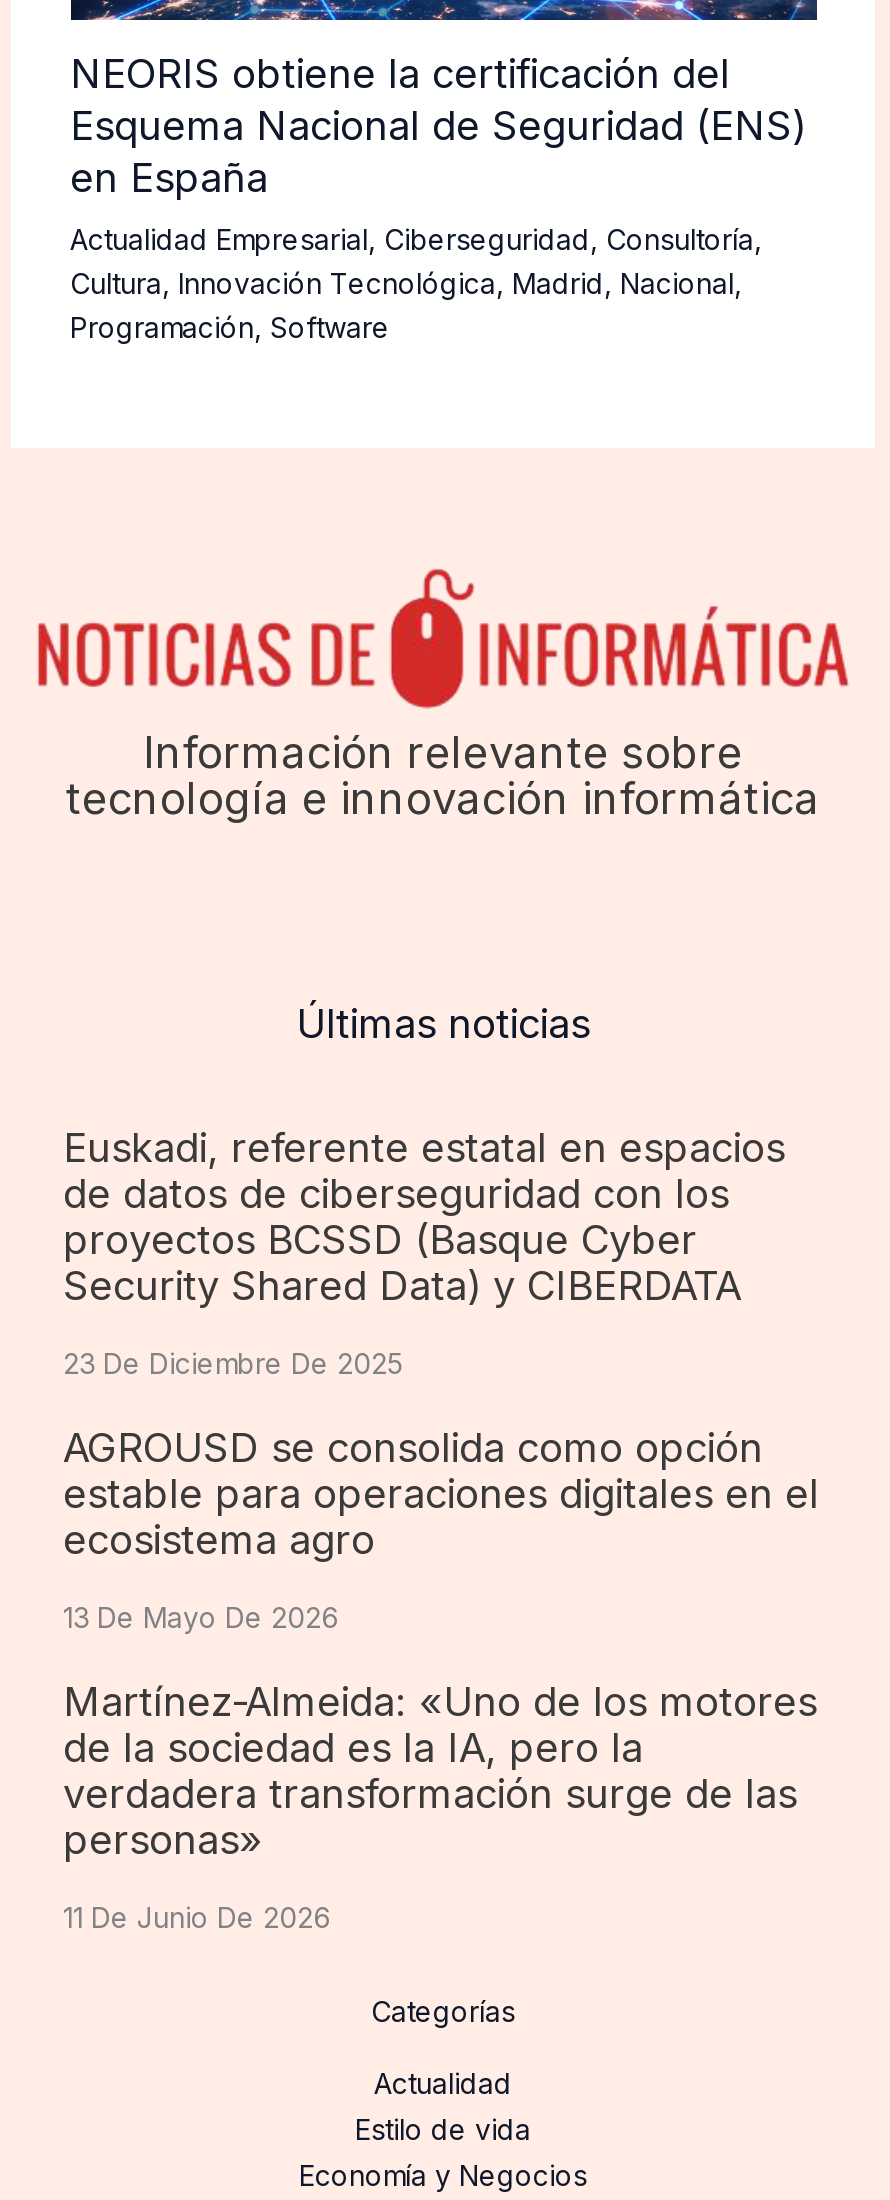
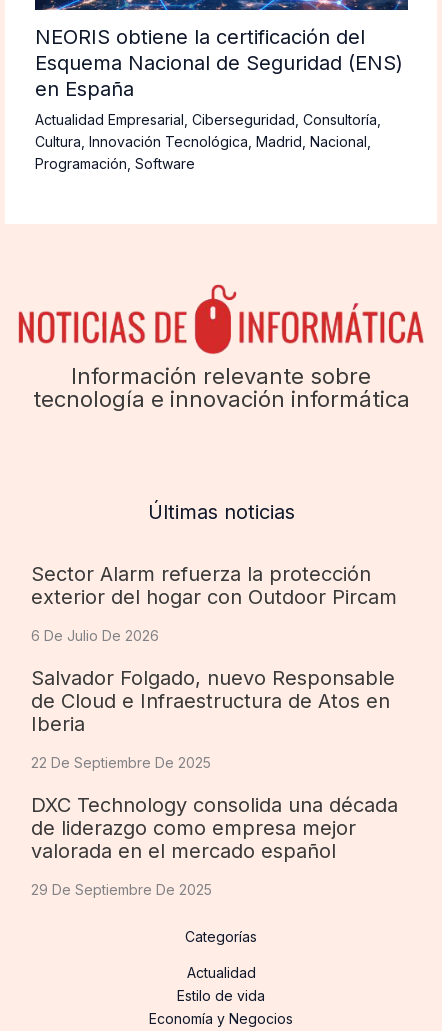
- Euskadi, referente estatal en espacios
- de datos de ciberseguridad con los
- proyectos BCSSD (Basque Cyber
- Security Shared Data) y CIBERDATA
+ Sector Alarm refuerza la protección
+ exterior del hogar con Outdoor Pircam

- 23 De Diciembre De 2025
+ 6 De Julio De 2026

- AGROUSD se consolida como opción
- estable para operaciones digitales en el
- ecosistema agro
+ Salvador Folgado, nuevo Responsable
+ de Cloud e Infraestructura de Atos en
+ Iberia

- 13 De Mayo De 2026
+ 22 De Septiembre De 2025

- Martínez-Almeida: «Uno de los motores
- de la sociedad es la IA, pero la
- verdadera transformación surge de las
- personas»
+ DXC Technology consolida una década
+ de liderazgo como empresa mejor
+ valorada en el mercado español

- 11 De Junio De 2026
+ 29 De Septiembre De 2025
